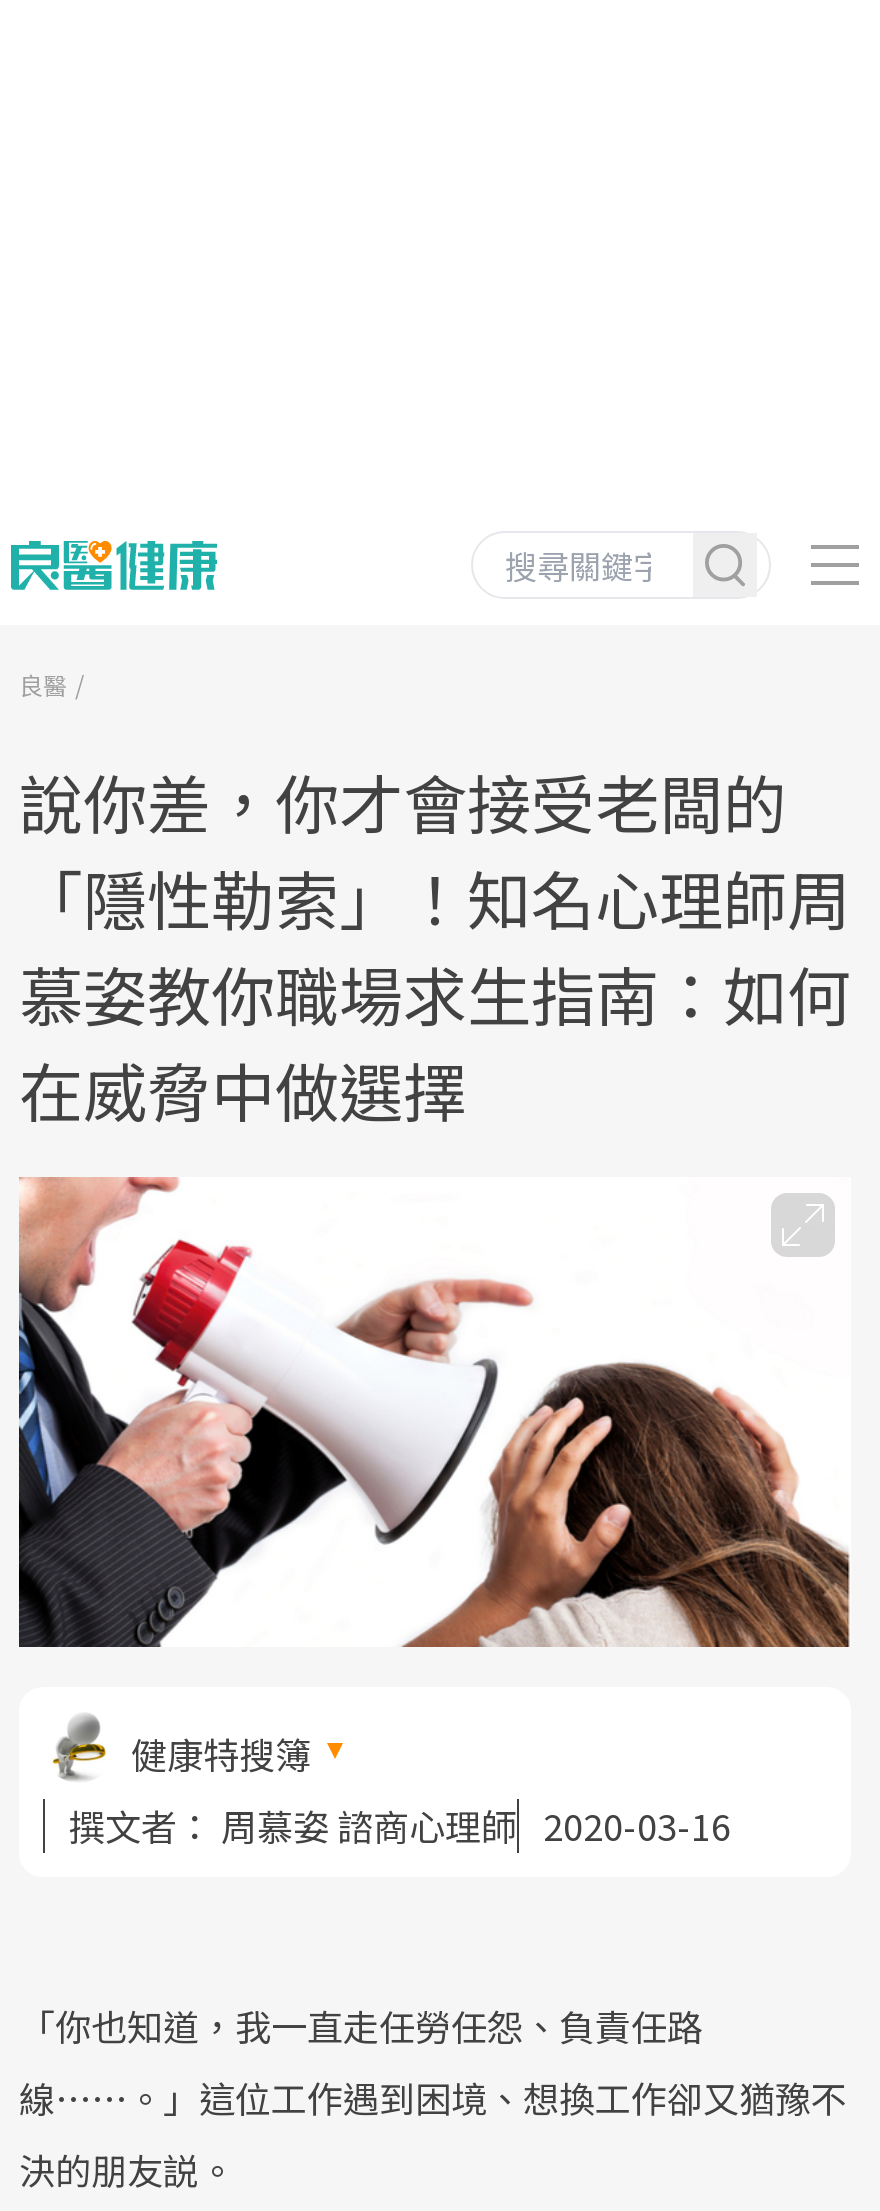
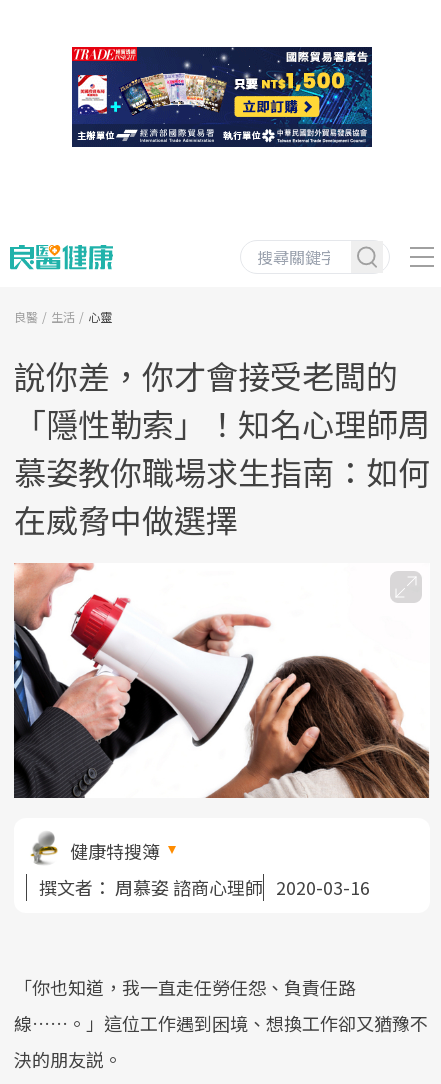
+ [image]

+ 生活
+ 心靈
